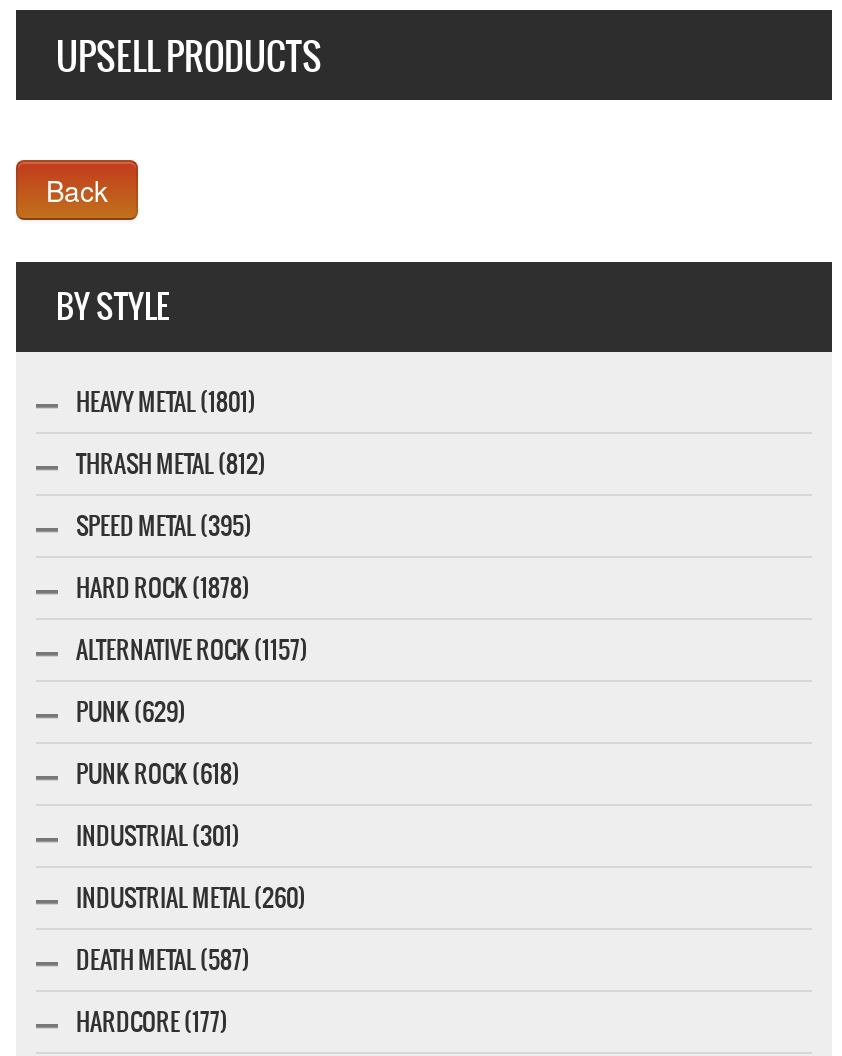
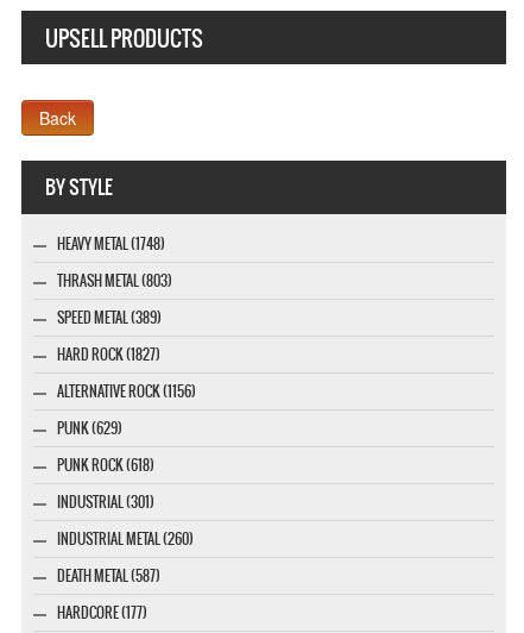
- HEAVY METAL (1801)
+ HEAVY METAL (1748)

- THRASH METAL (812)
+ THRASH METAL (803)

- SPEED METAL (395)
+ SPEED METAL (389)

- HARD ROCK (1878)
+ HARD ROCK (1827)

- ALTERNATIVE ROCK (1157)
+ ALTERNATIVE ROCK (1156)
